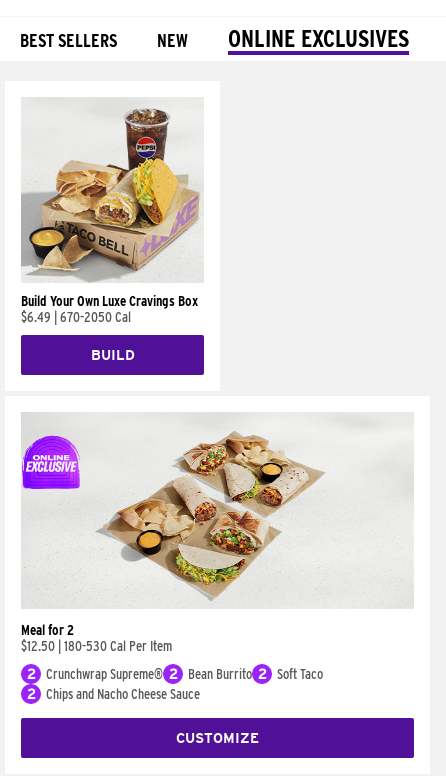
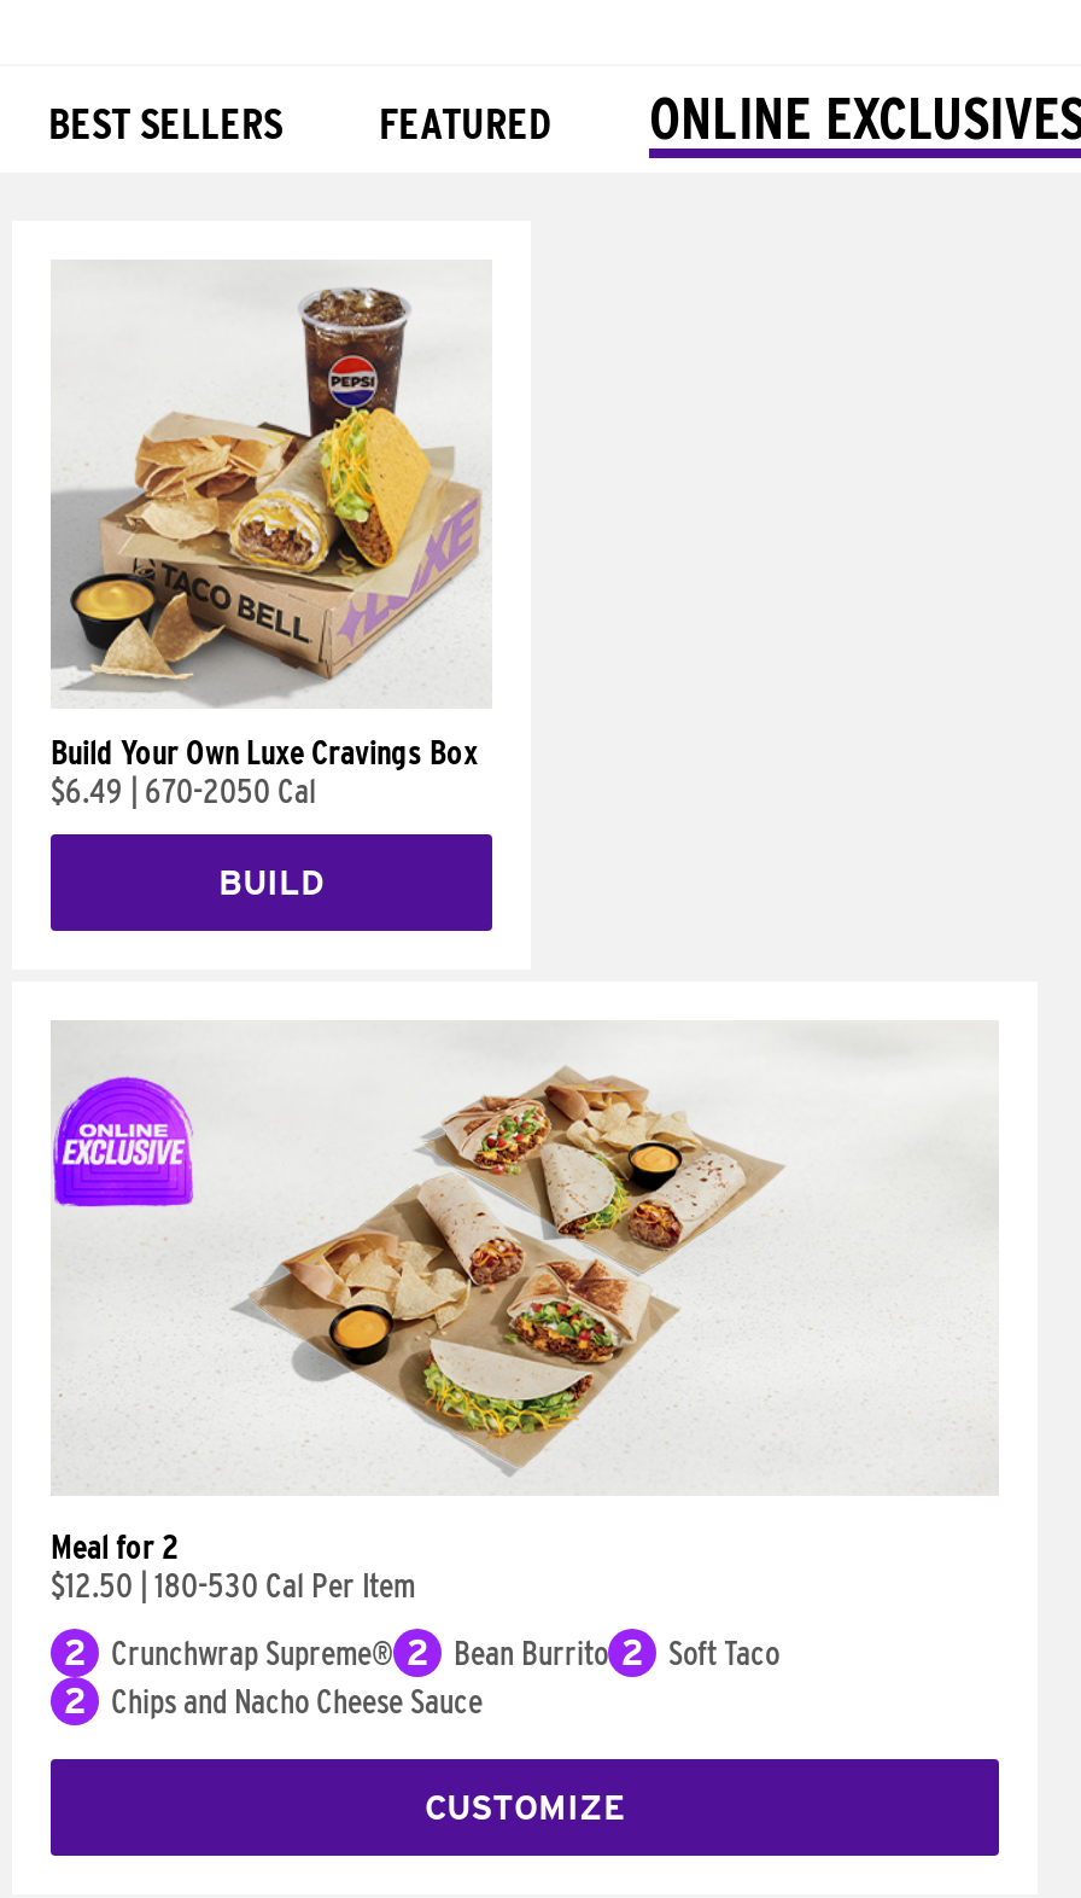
- NEW
+ FEATURED
